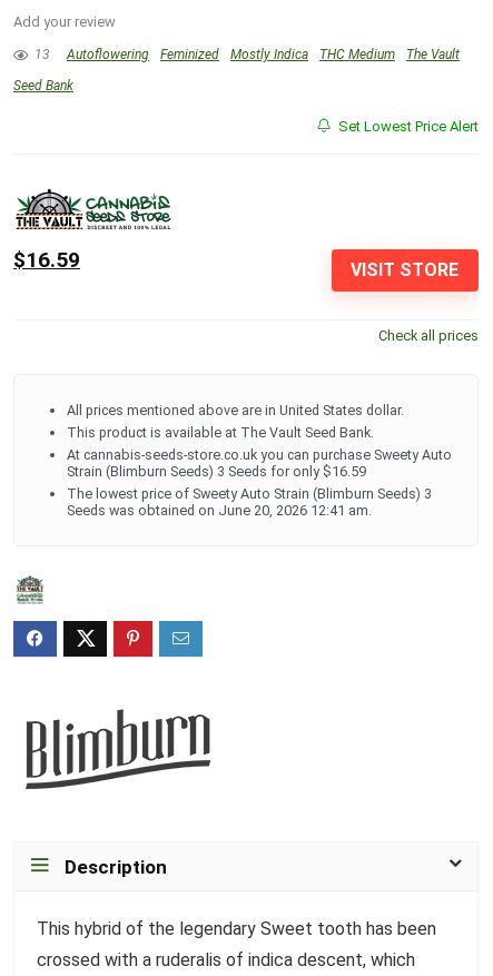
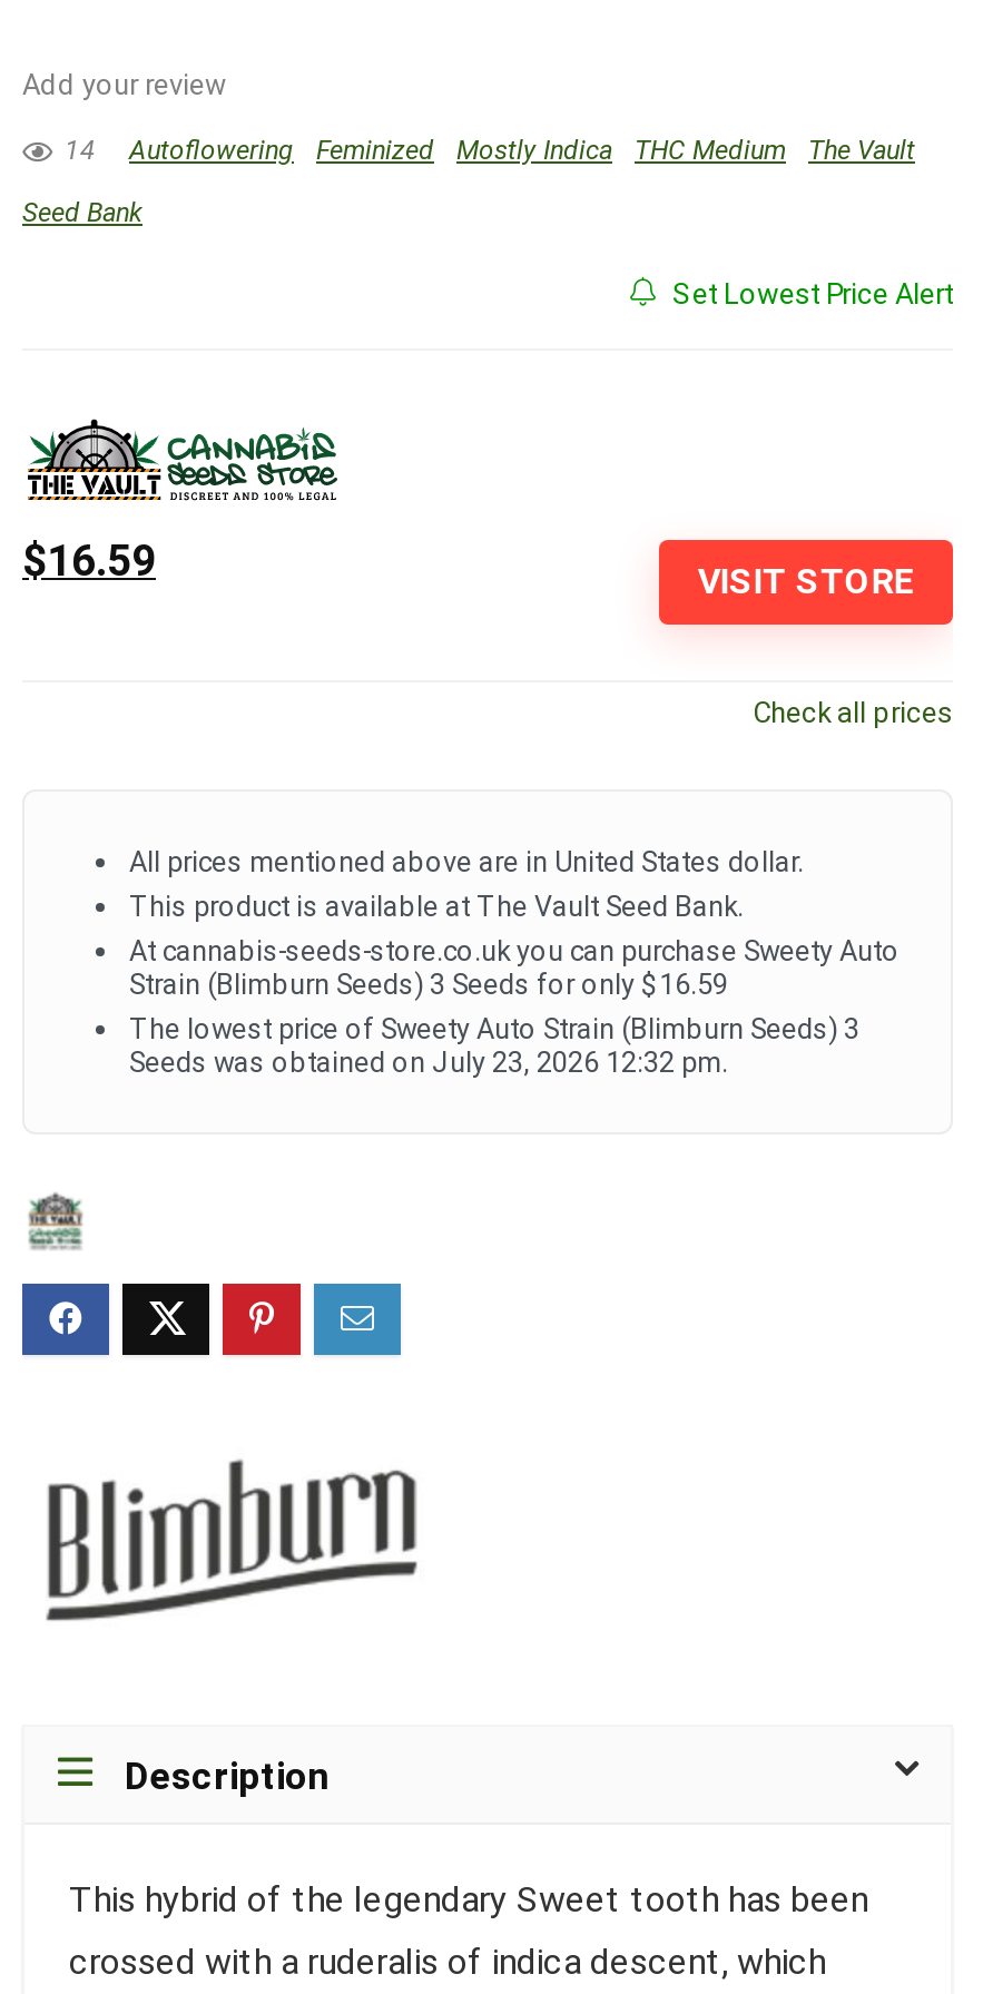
- 13 Autoflowering Feminized Mostly Indica THC Medium The Vault
+ 14 Autoflowering Feminized Mostly Indica THC Medium The Vault

- Seeds was obtained on June 20, 2026 12:41 am.
+ Seeds was obtained on July 23, 2026 12:32 pm.
